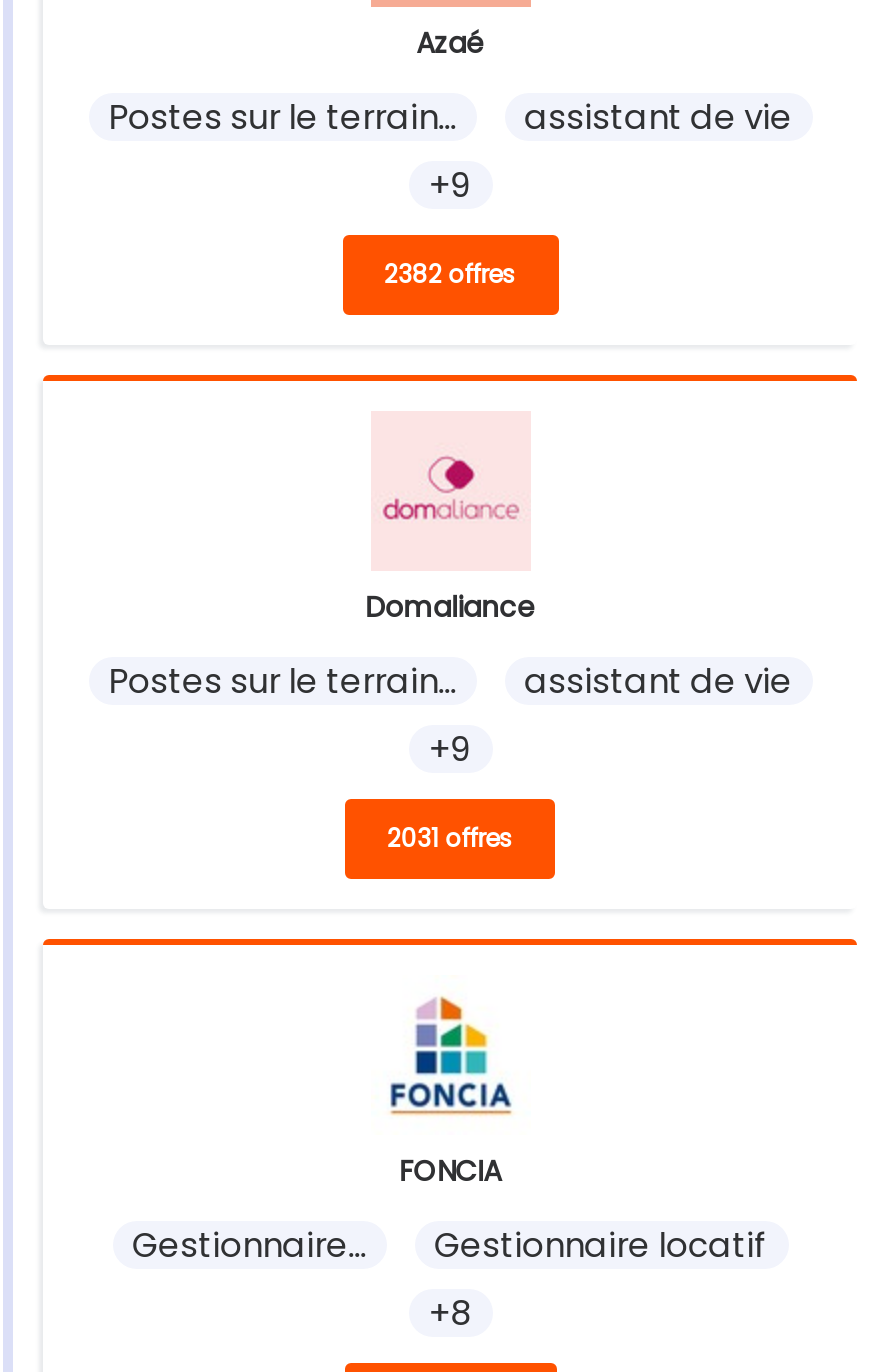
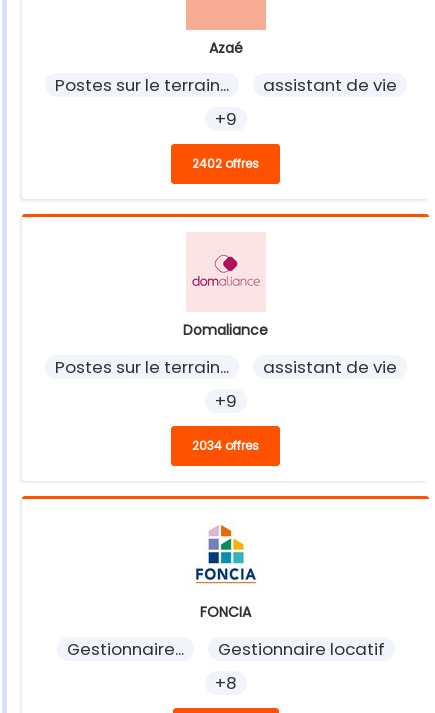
- 2382 offres
+ 2402 offres

- 2031 offres
+ 2034 offres
